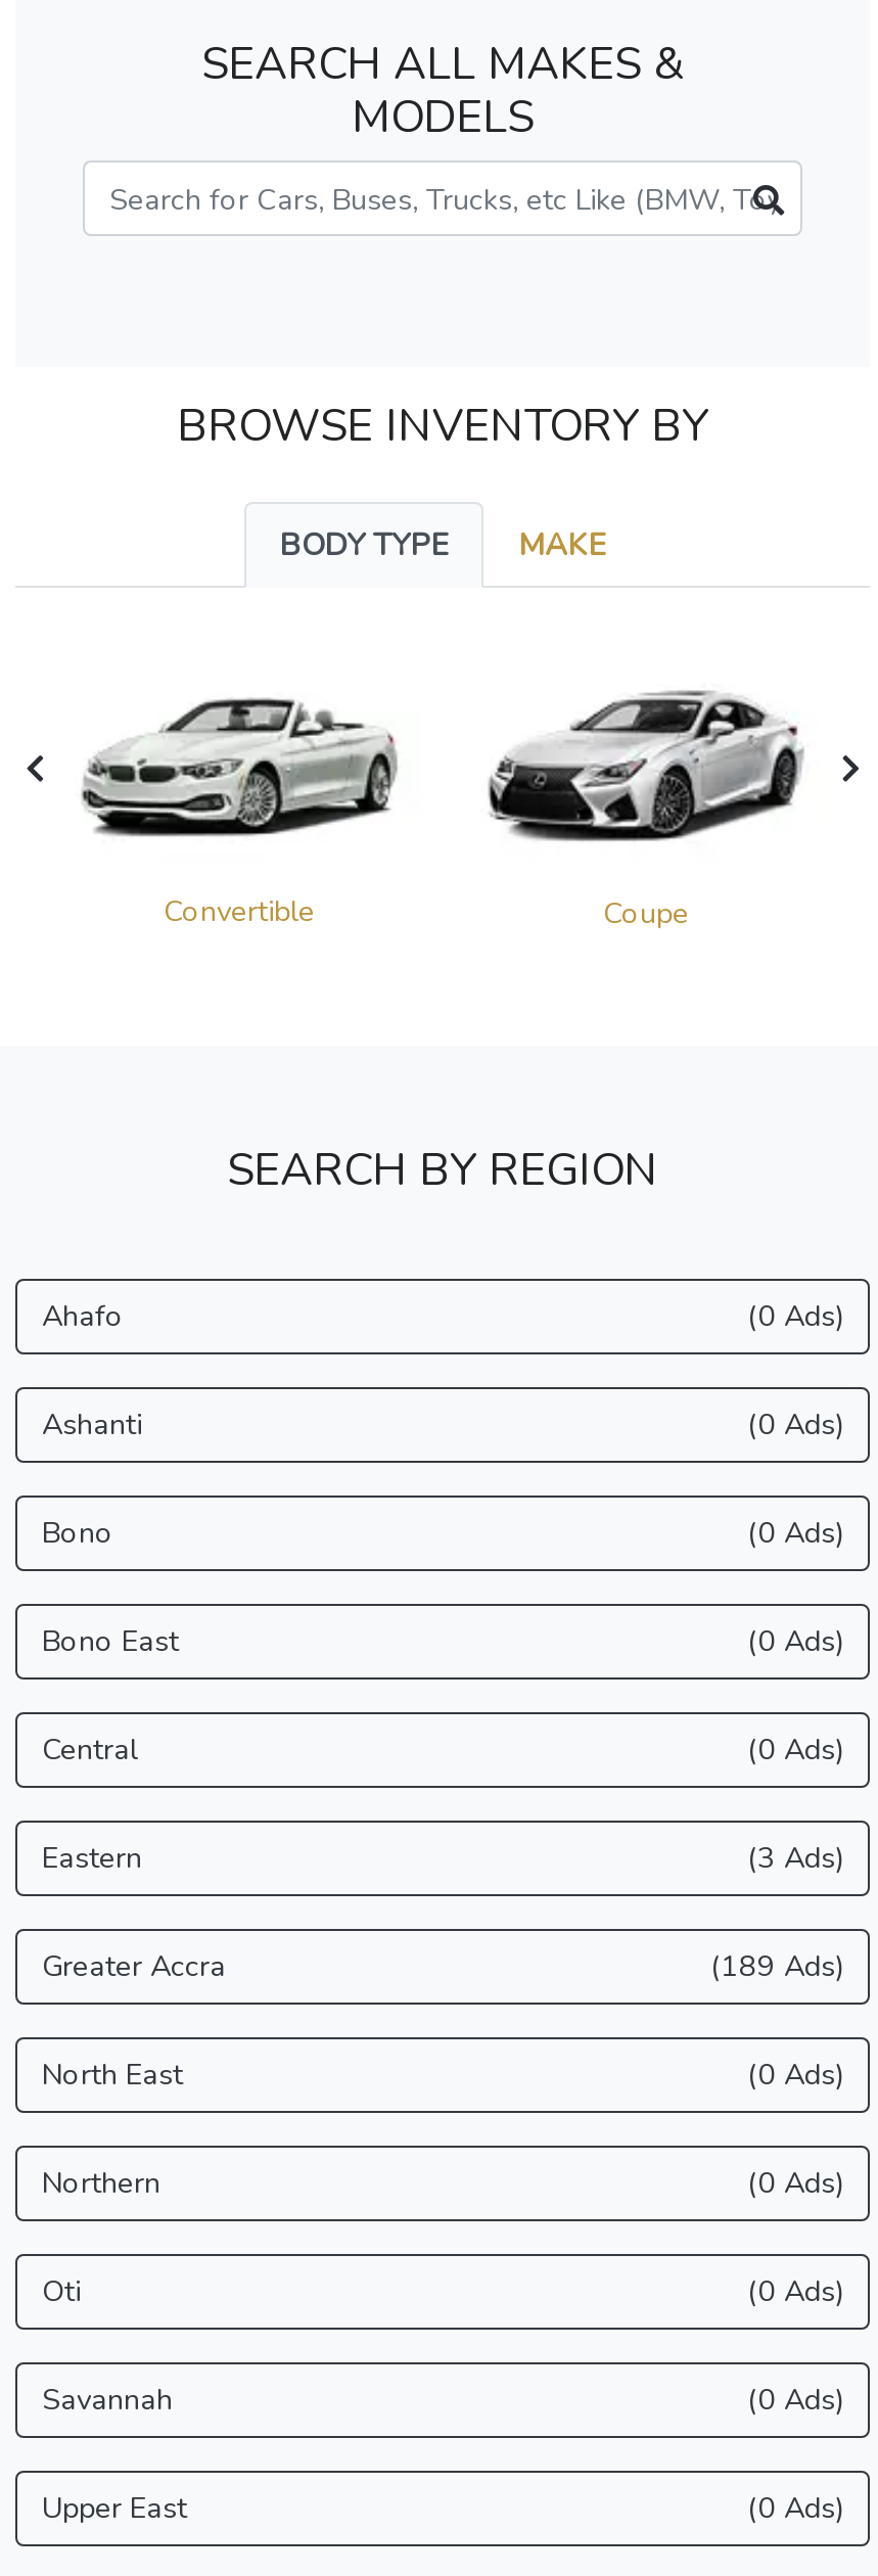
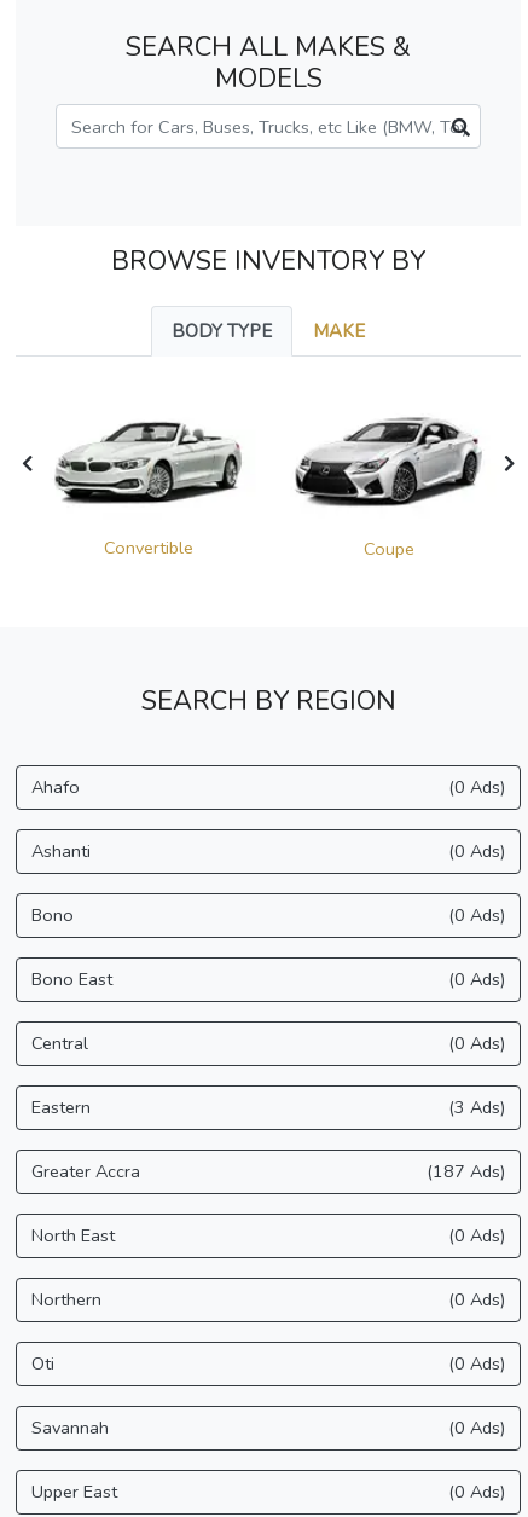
- (189 Ads)
+ (187 Ads)
